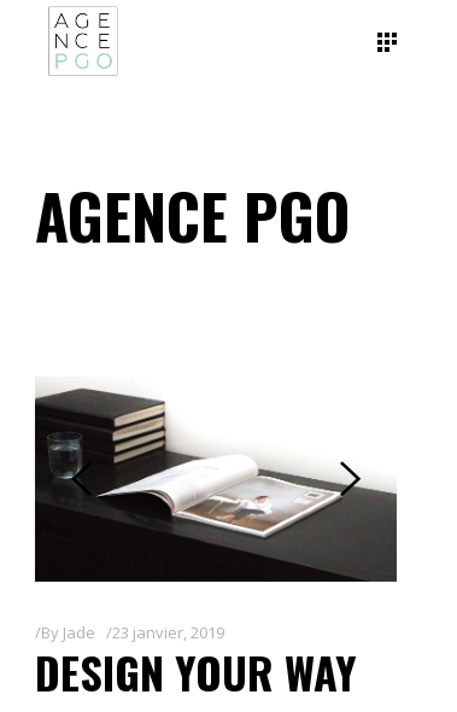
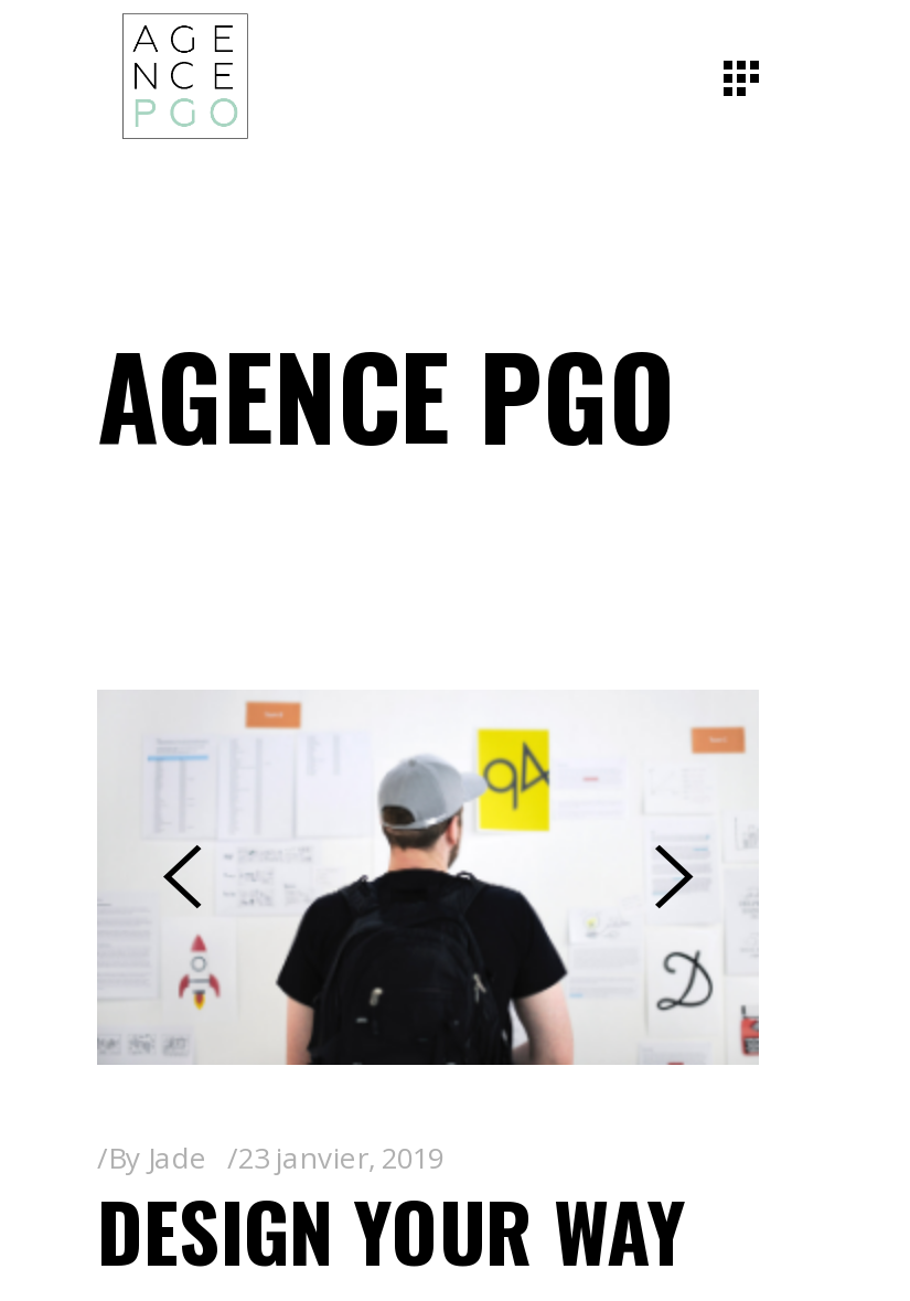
- [image]
+ [image]
